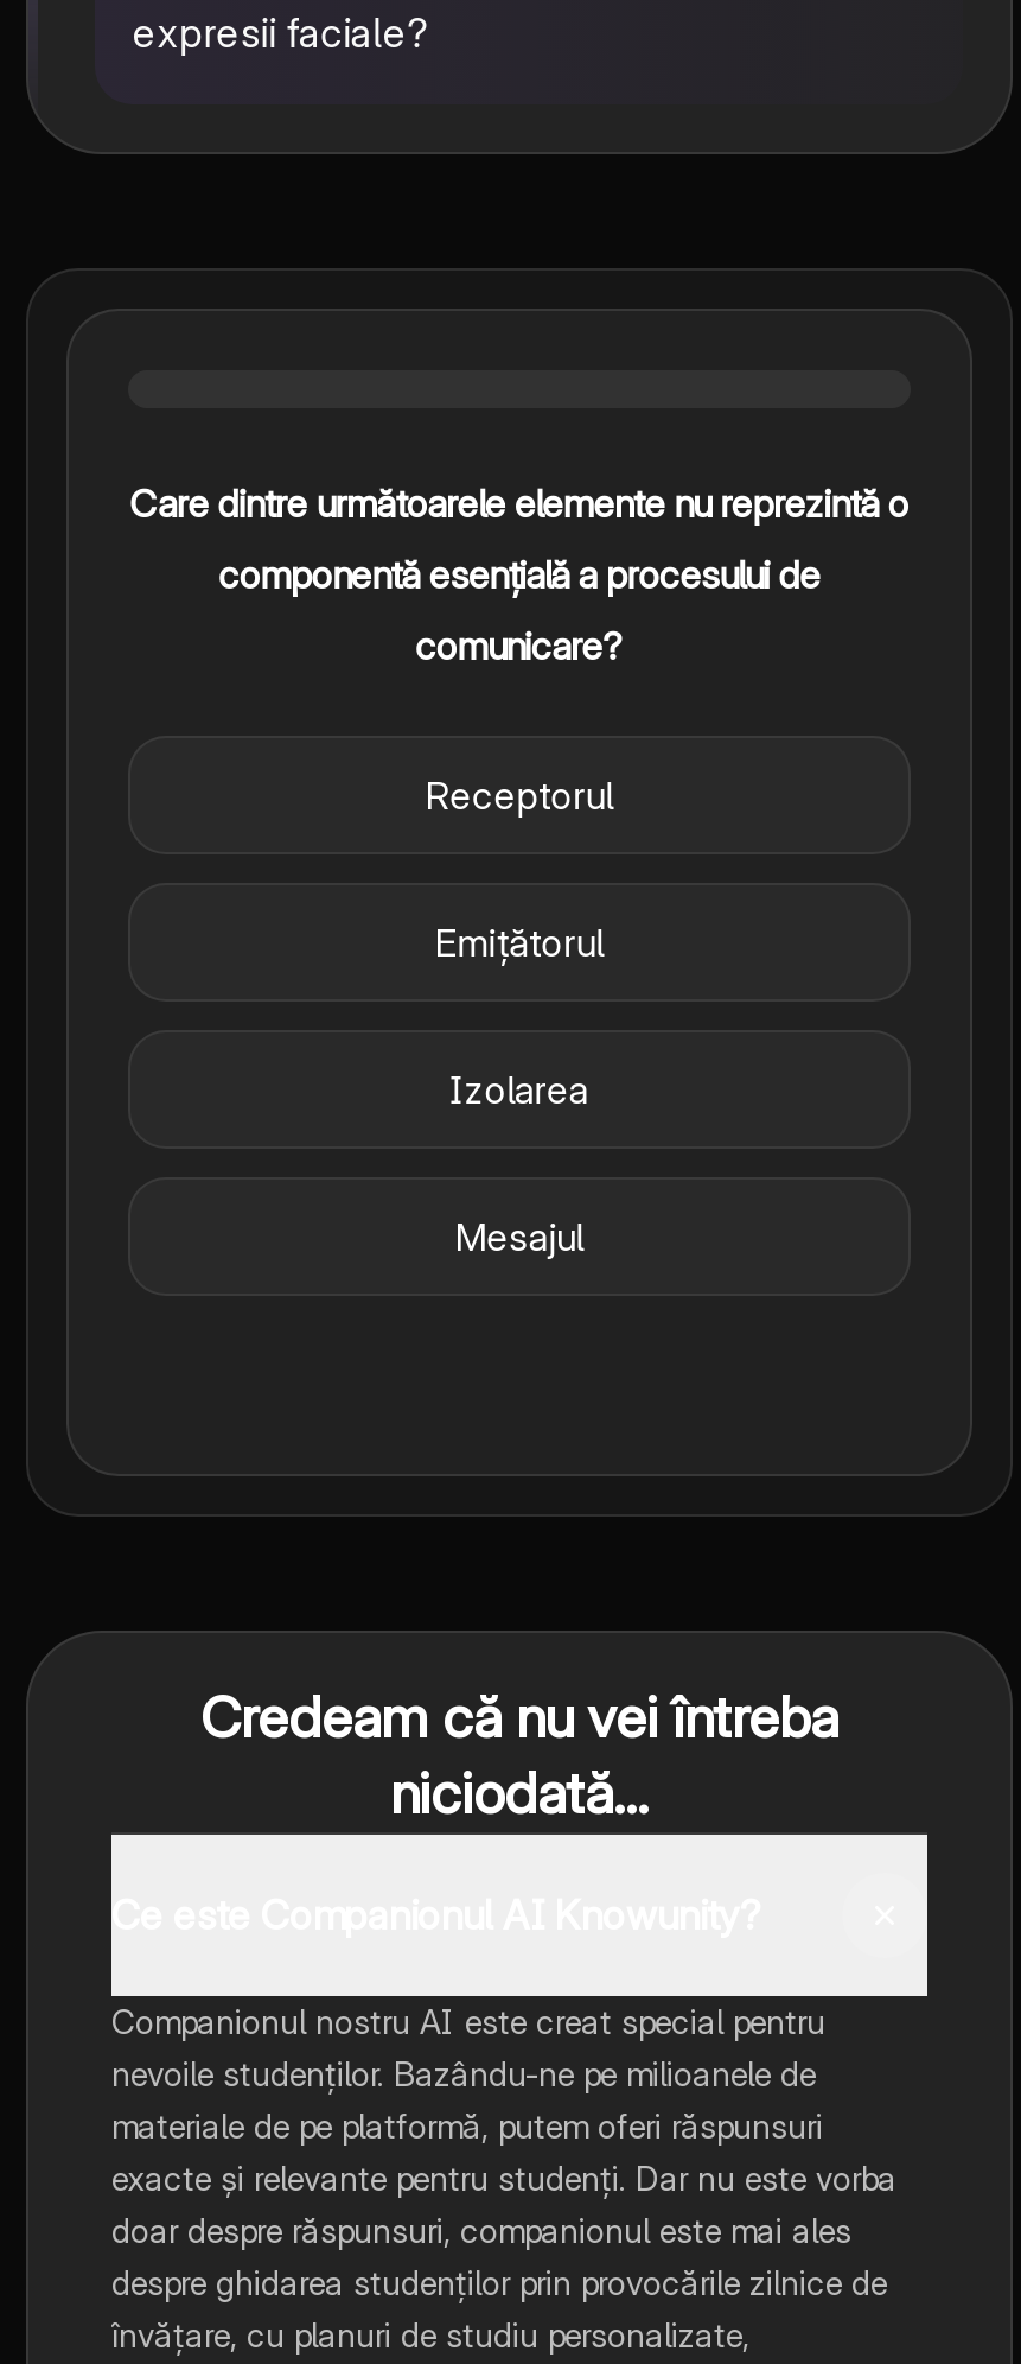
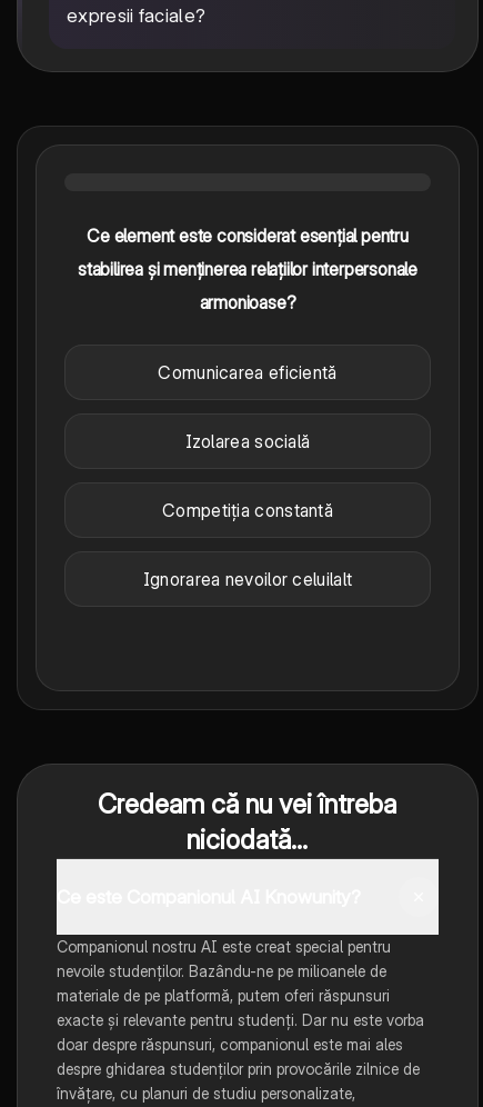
- Care dintre următoarele elemente nu reprezintă o
+ Ce element este considerat esențial pentru

- componentă esențială a procesului de
+ stabilirea și menținerea relațiilor interpersonale

- comunicare?
+ armonioase?

- Receptorul
+ Comunicarea eficientă

- Emițătorul
+ Izolarea socială

- Izolarea
+ Competiția constantă

- Mesajul
+ Ignorarea nevoilor celuilalt
